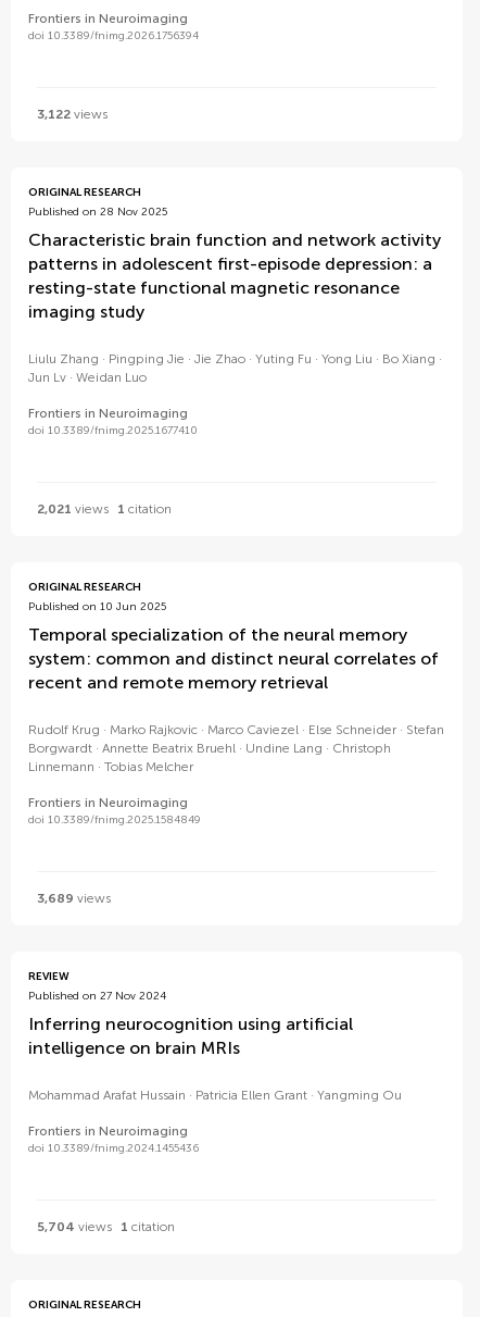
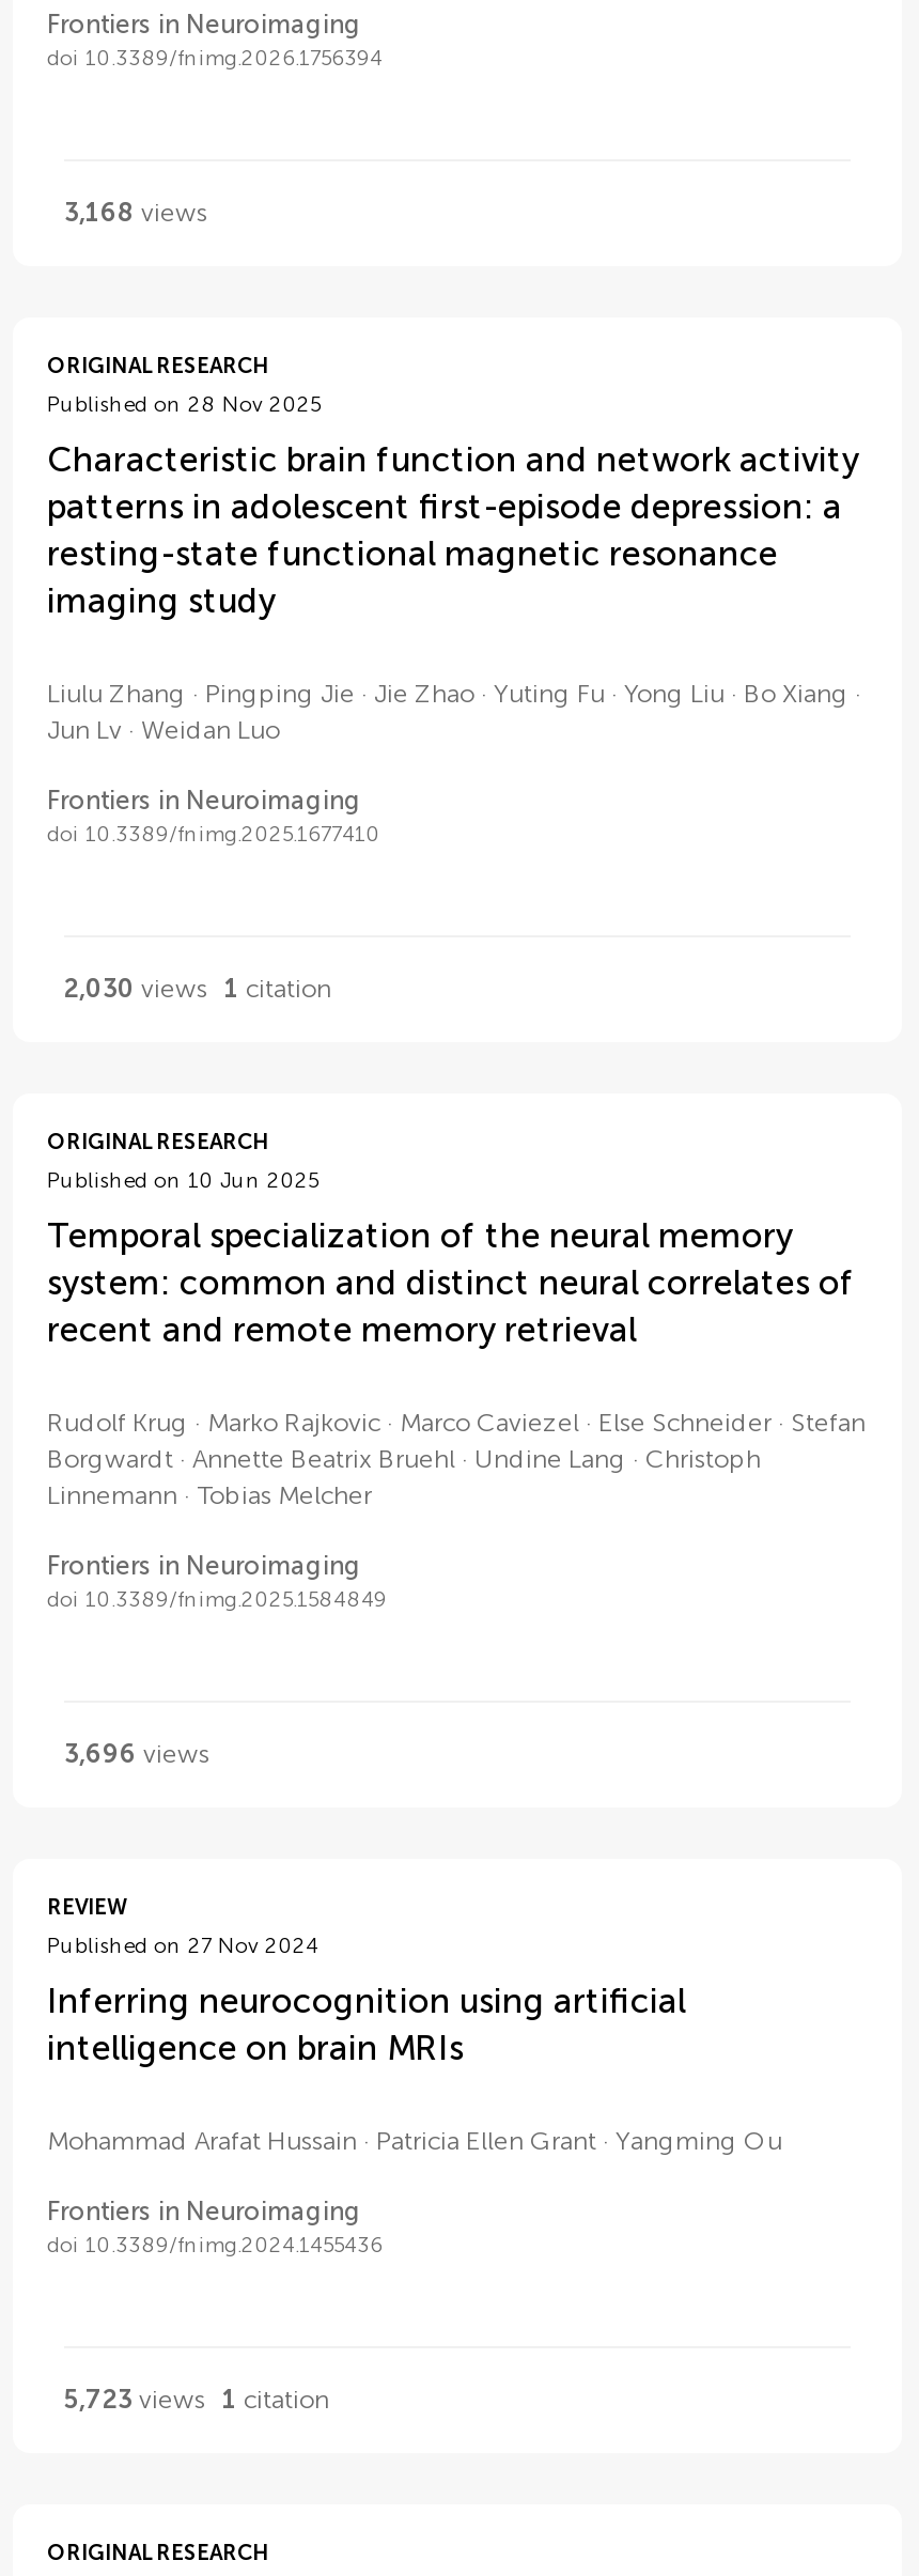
- 3,122 views
+ 3,168 views

- 2,021 views 1 citation
+ 2,030 views 1 citation

- 3,689 views
+ 3,696 views

- 5,704 views 1 citation
+ 5,723 views 1 citation
